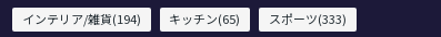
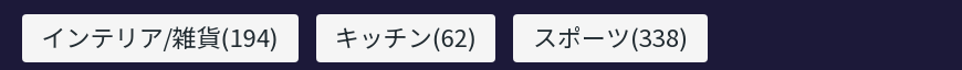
- キッチン(65)
+ キッチン(62)

- スポーツ(333)
+ スポーツ(338)
